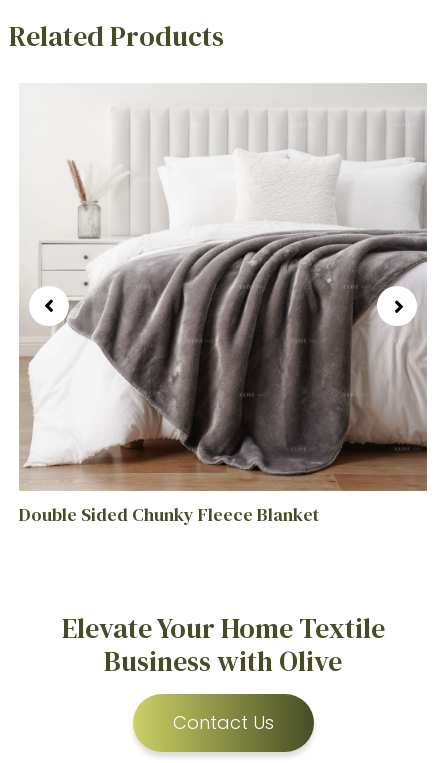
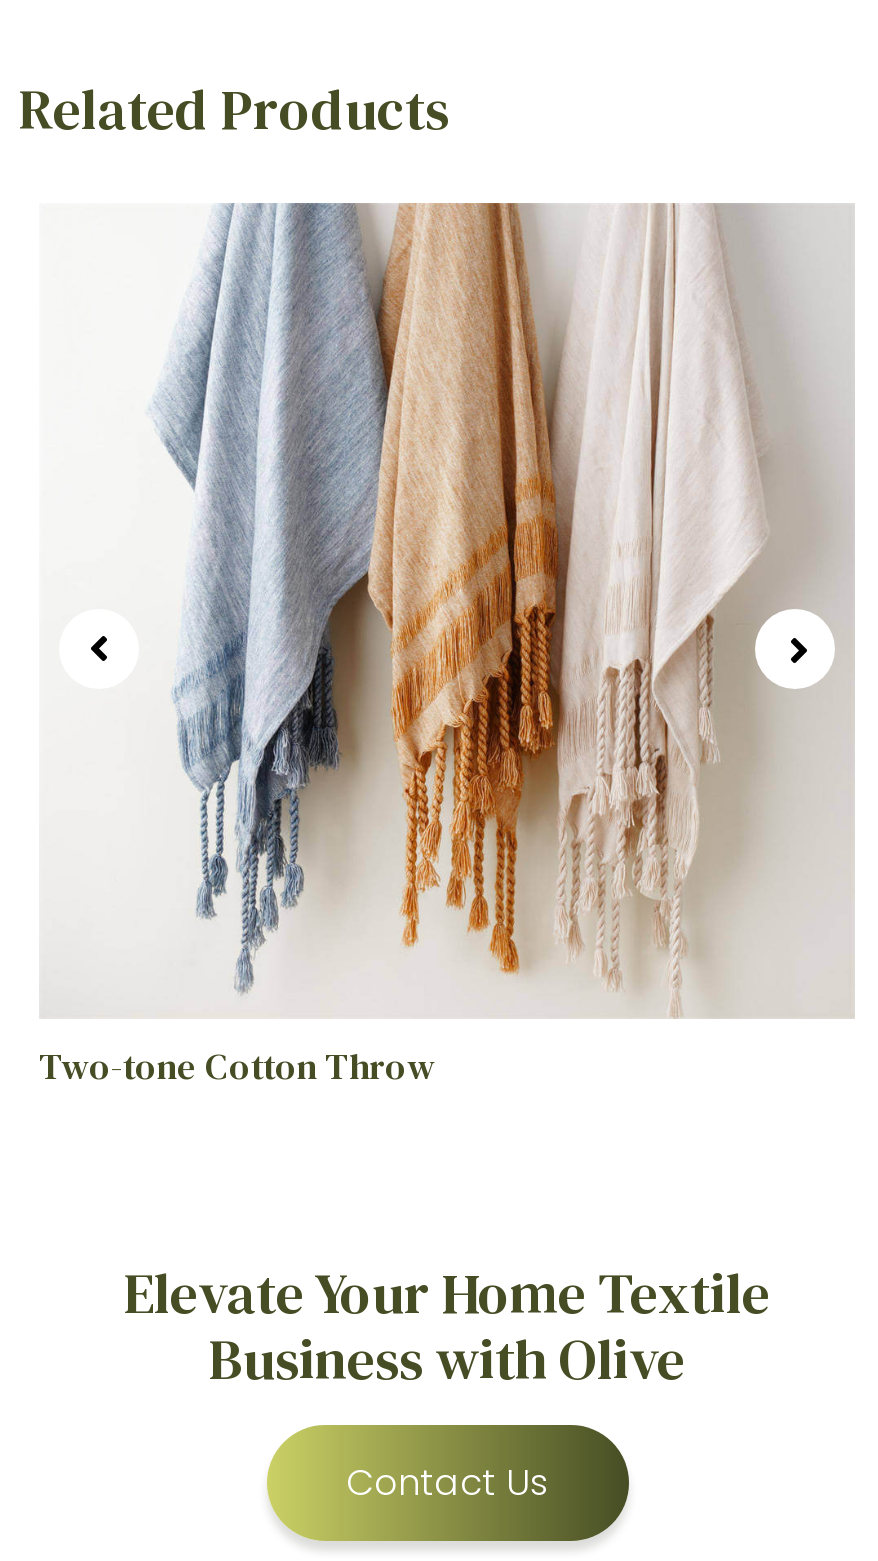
- [image]
- Double Sided Chunky Fleece Blanket
+ [image]
+ Two-tone Cotton Throw
